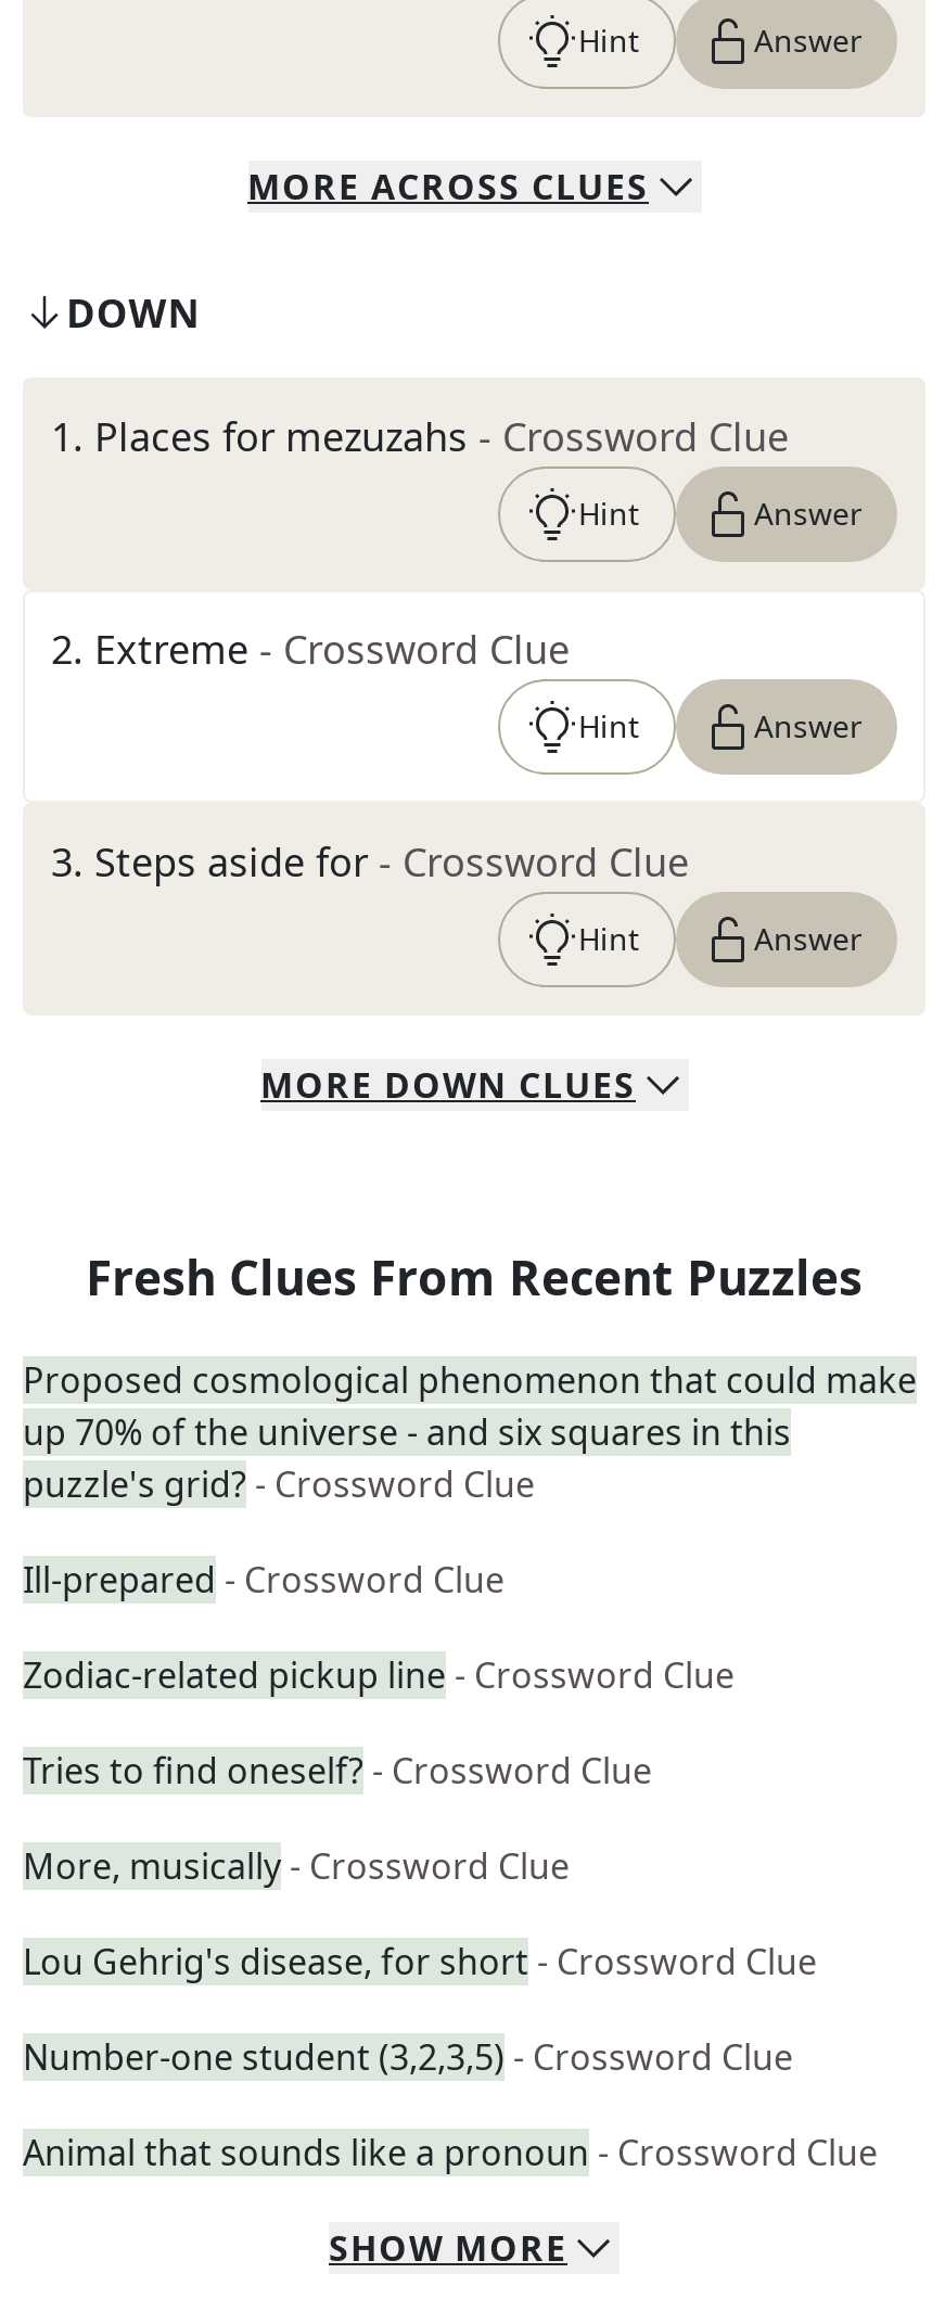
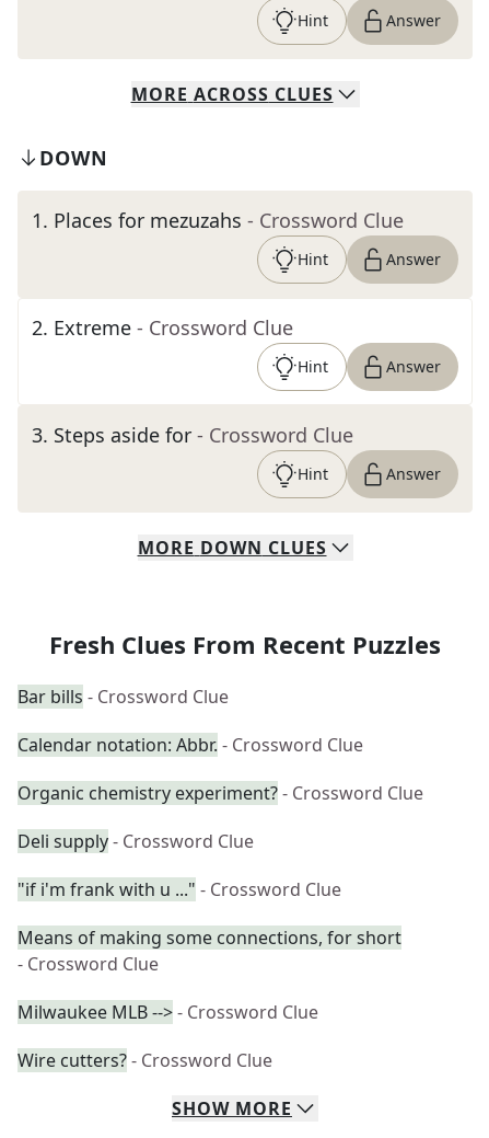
- Proposed cosmological phenomenon that could make
- up 70% of the universe - and six squares in this
- puzzle's grid? - Crossword Clue
+ Bar bills - Crossword Clue

- Ill-prepared - Crossword Clue
+ Calendar notation: Abbr. - Crossword Clue

- Zodiac-related pickup line - Crossword Clue
+ Organic chemistry experiment? - Crossword Clue

- Tries to find oneself? - Crossword Clue
+ Deli supply - Crossword Clue

- More, musically - Crossword Clue
+ "if i'm frank with u ..." - Crossword Clue

- Lou Gehrig's disease, for short - Crossword Clue
+ Means of making some connections, for short
+ - Crossword Clue

- Number-one student (3,2,3,5) - Crossword Clue
+ Milwaukee MLB --> - Crossword Clue

- Animal that sounds like a pronoun - Crossword Clue
+ Wire cutters? - Crossword Clue
